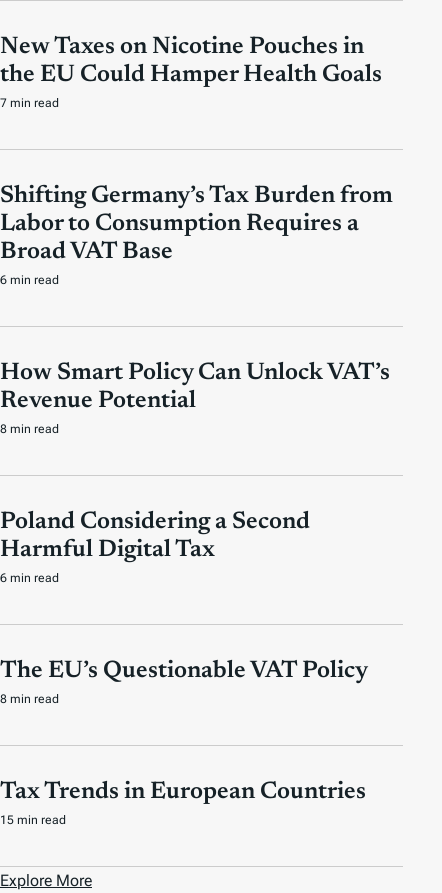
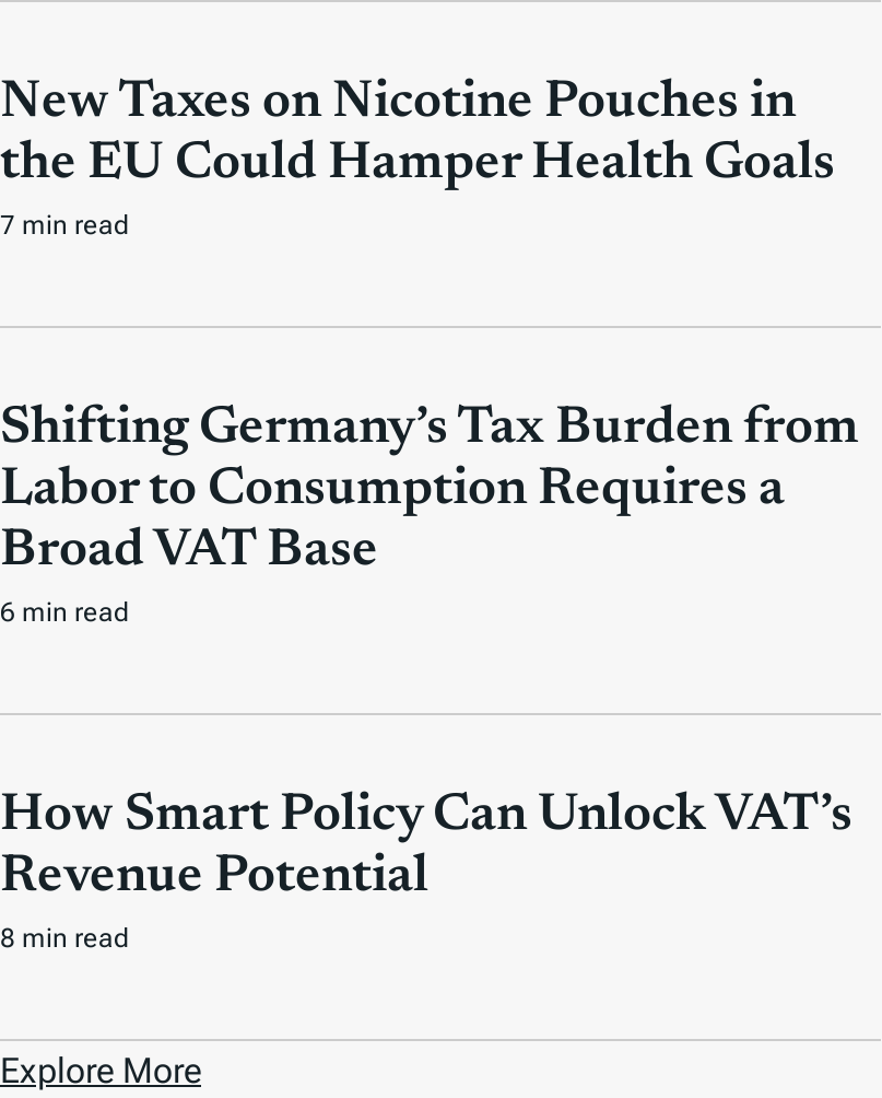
- Poland Considering a Second
- Harmful Digital Tax
- 6 min read

- The EU’s Questionable VAT Policy
- 8 min read

- Tax Trends in European Countries
- 15 min read
